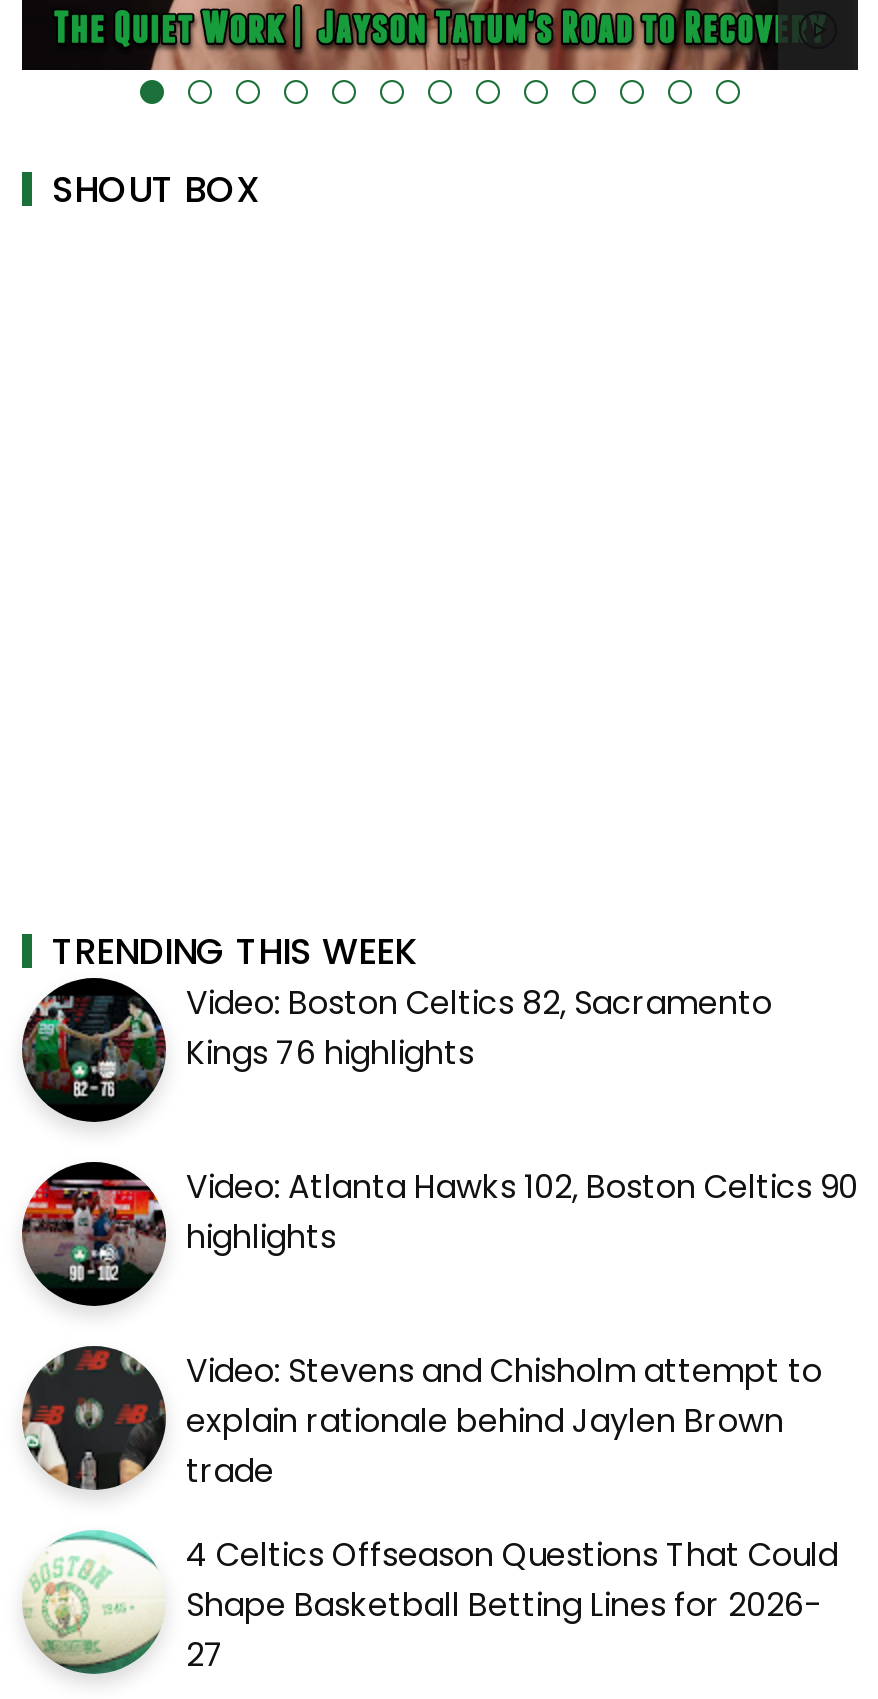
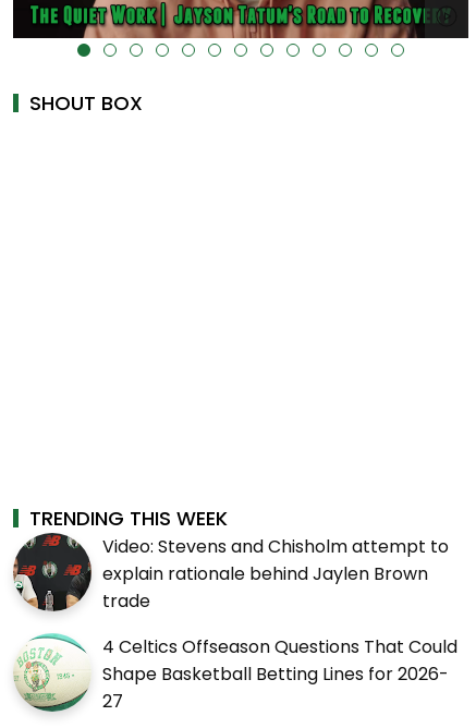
- [image]
- Video: Boston Celtics 82, Sacramento
- Kings 76 highlights
- Video: Atlanta Hawks 102, Boston Celtics 90
- highlights

- [image]
